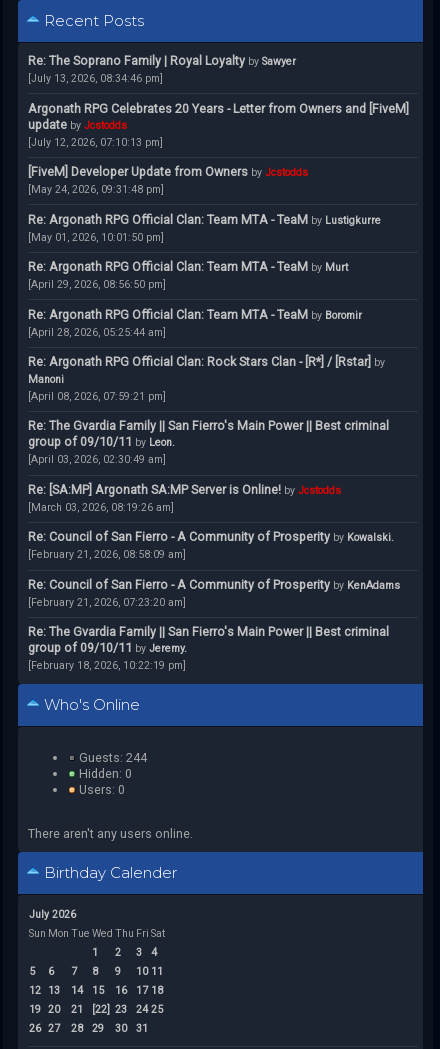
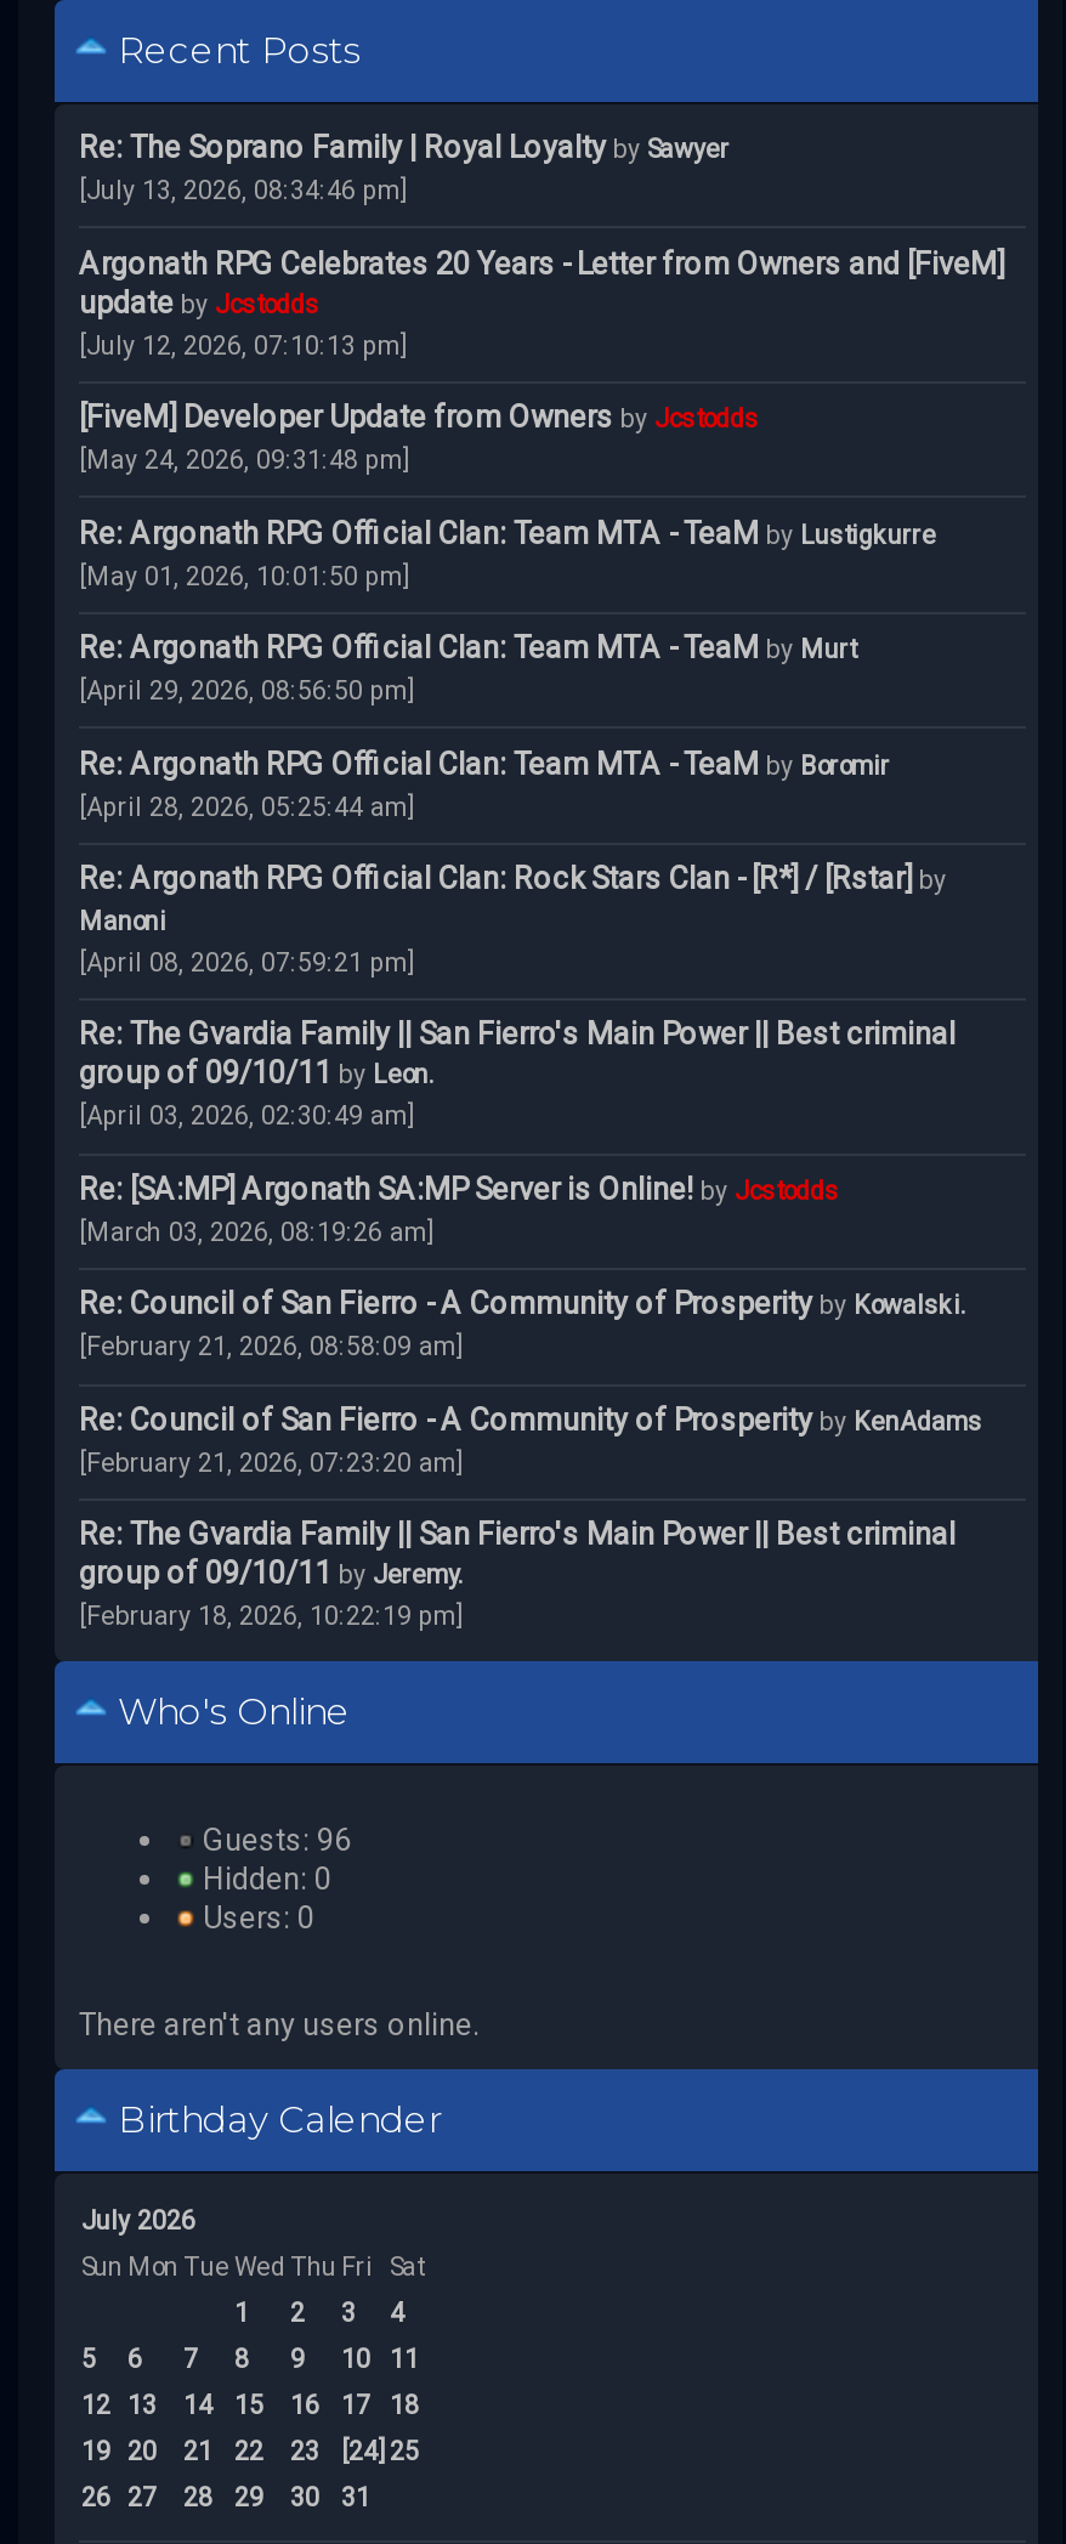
- Guests: 244
+ Guests: 96

- [22] 23
- 24 25
+ 22
+ 23
+ [24] 25
